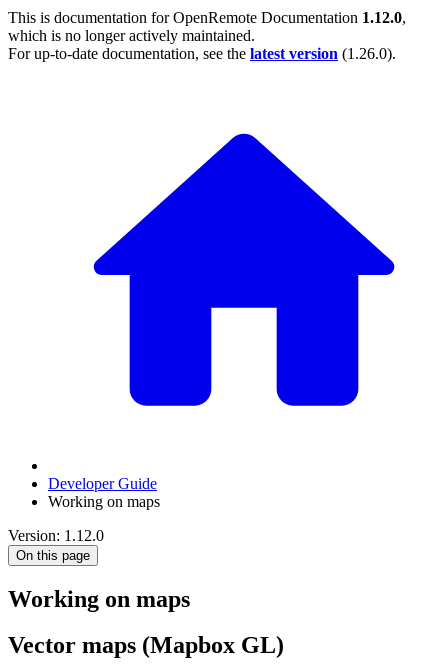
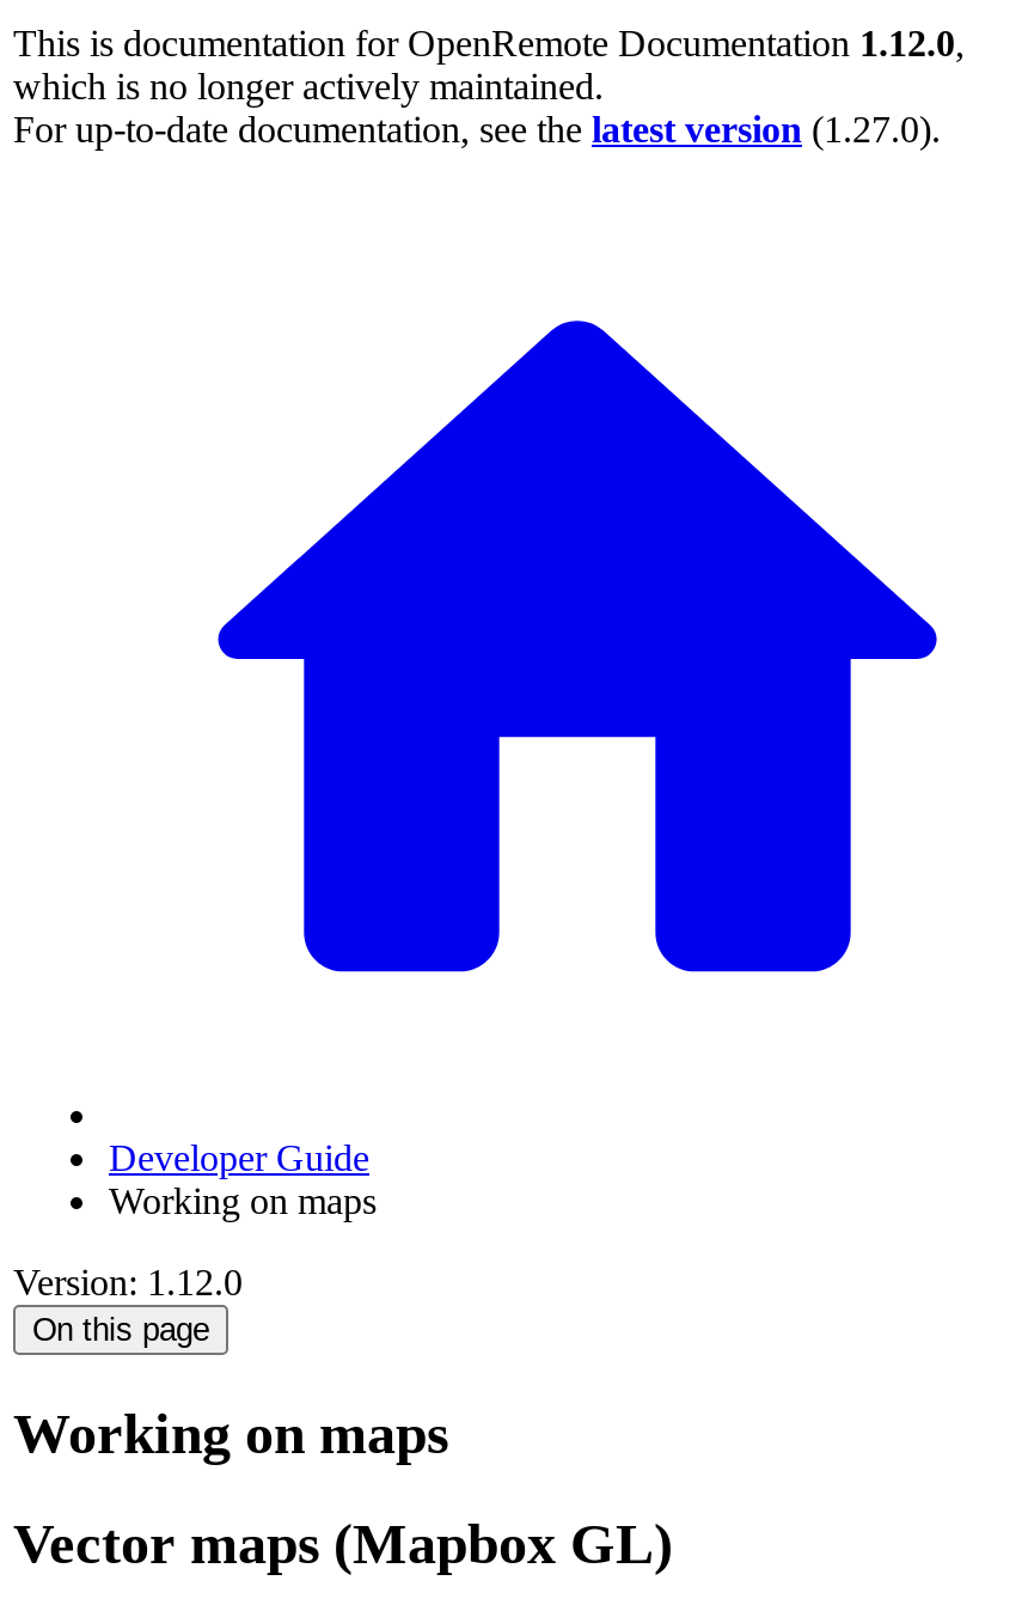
- For up-to-date documentation, see the latest version (1.26.0).
+ For up-to-date documentation, see the latest version (1.27.0).
